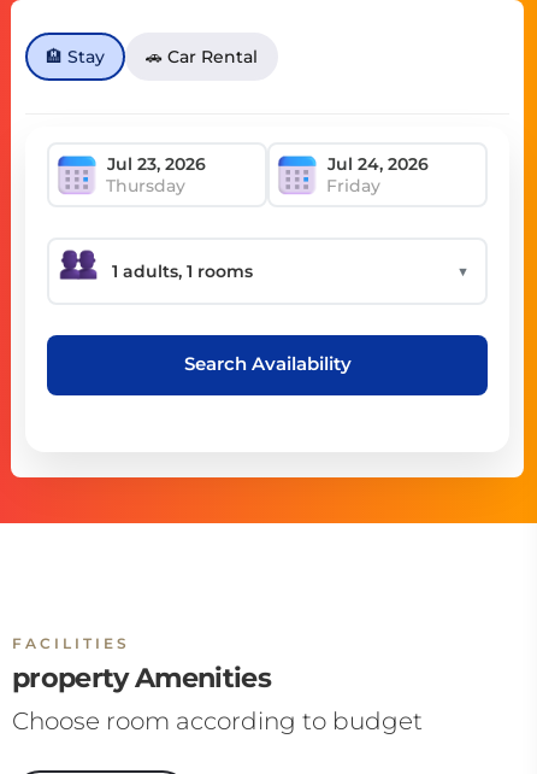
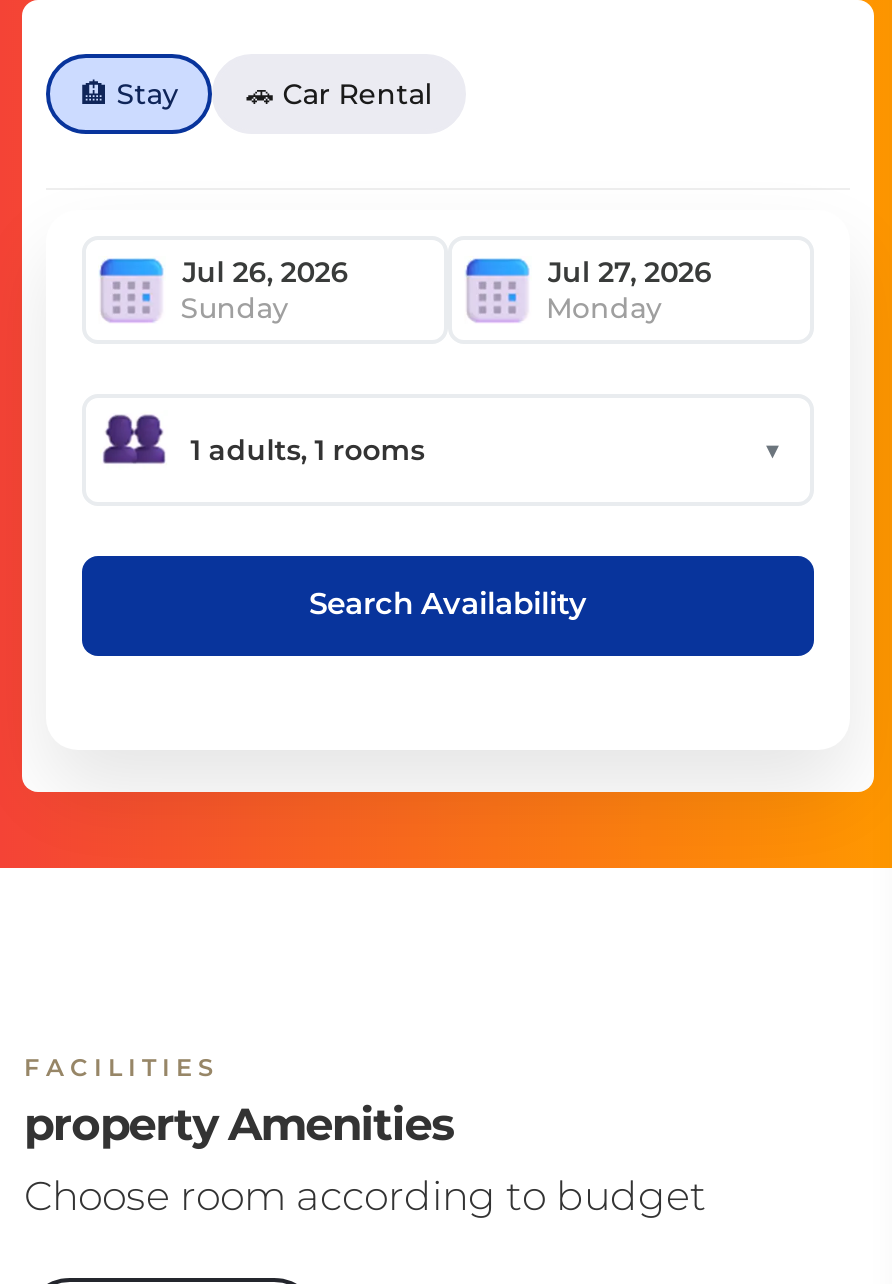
- Thursday
- Friday
+ Sunday
+ Monday
